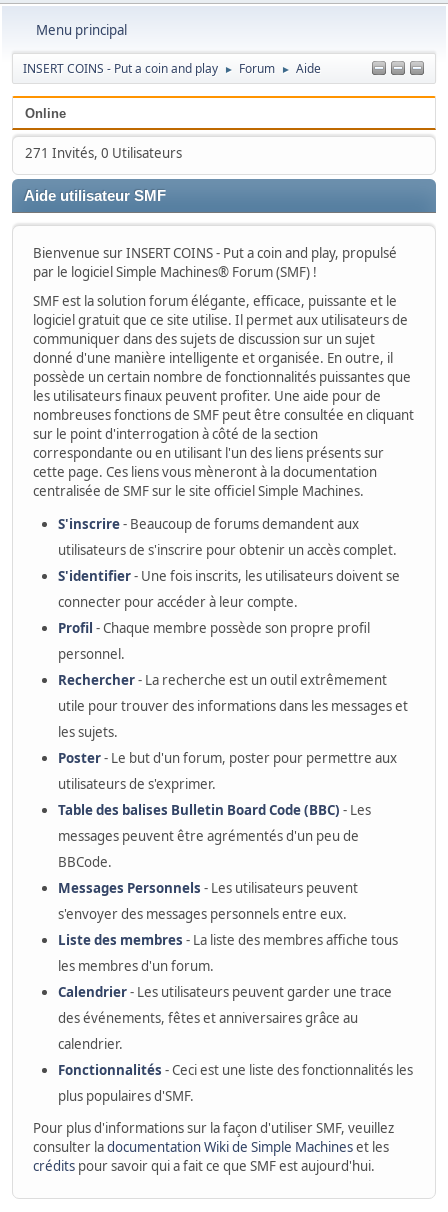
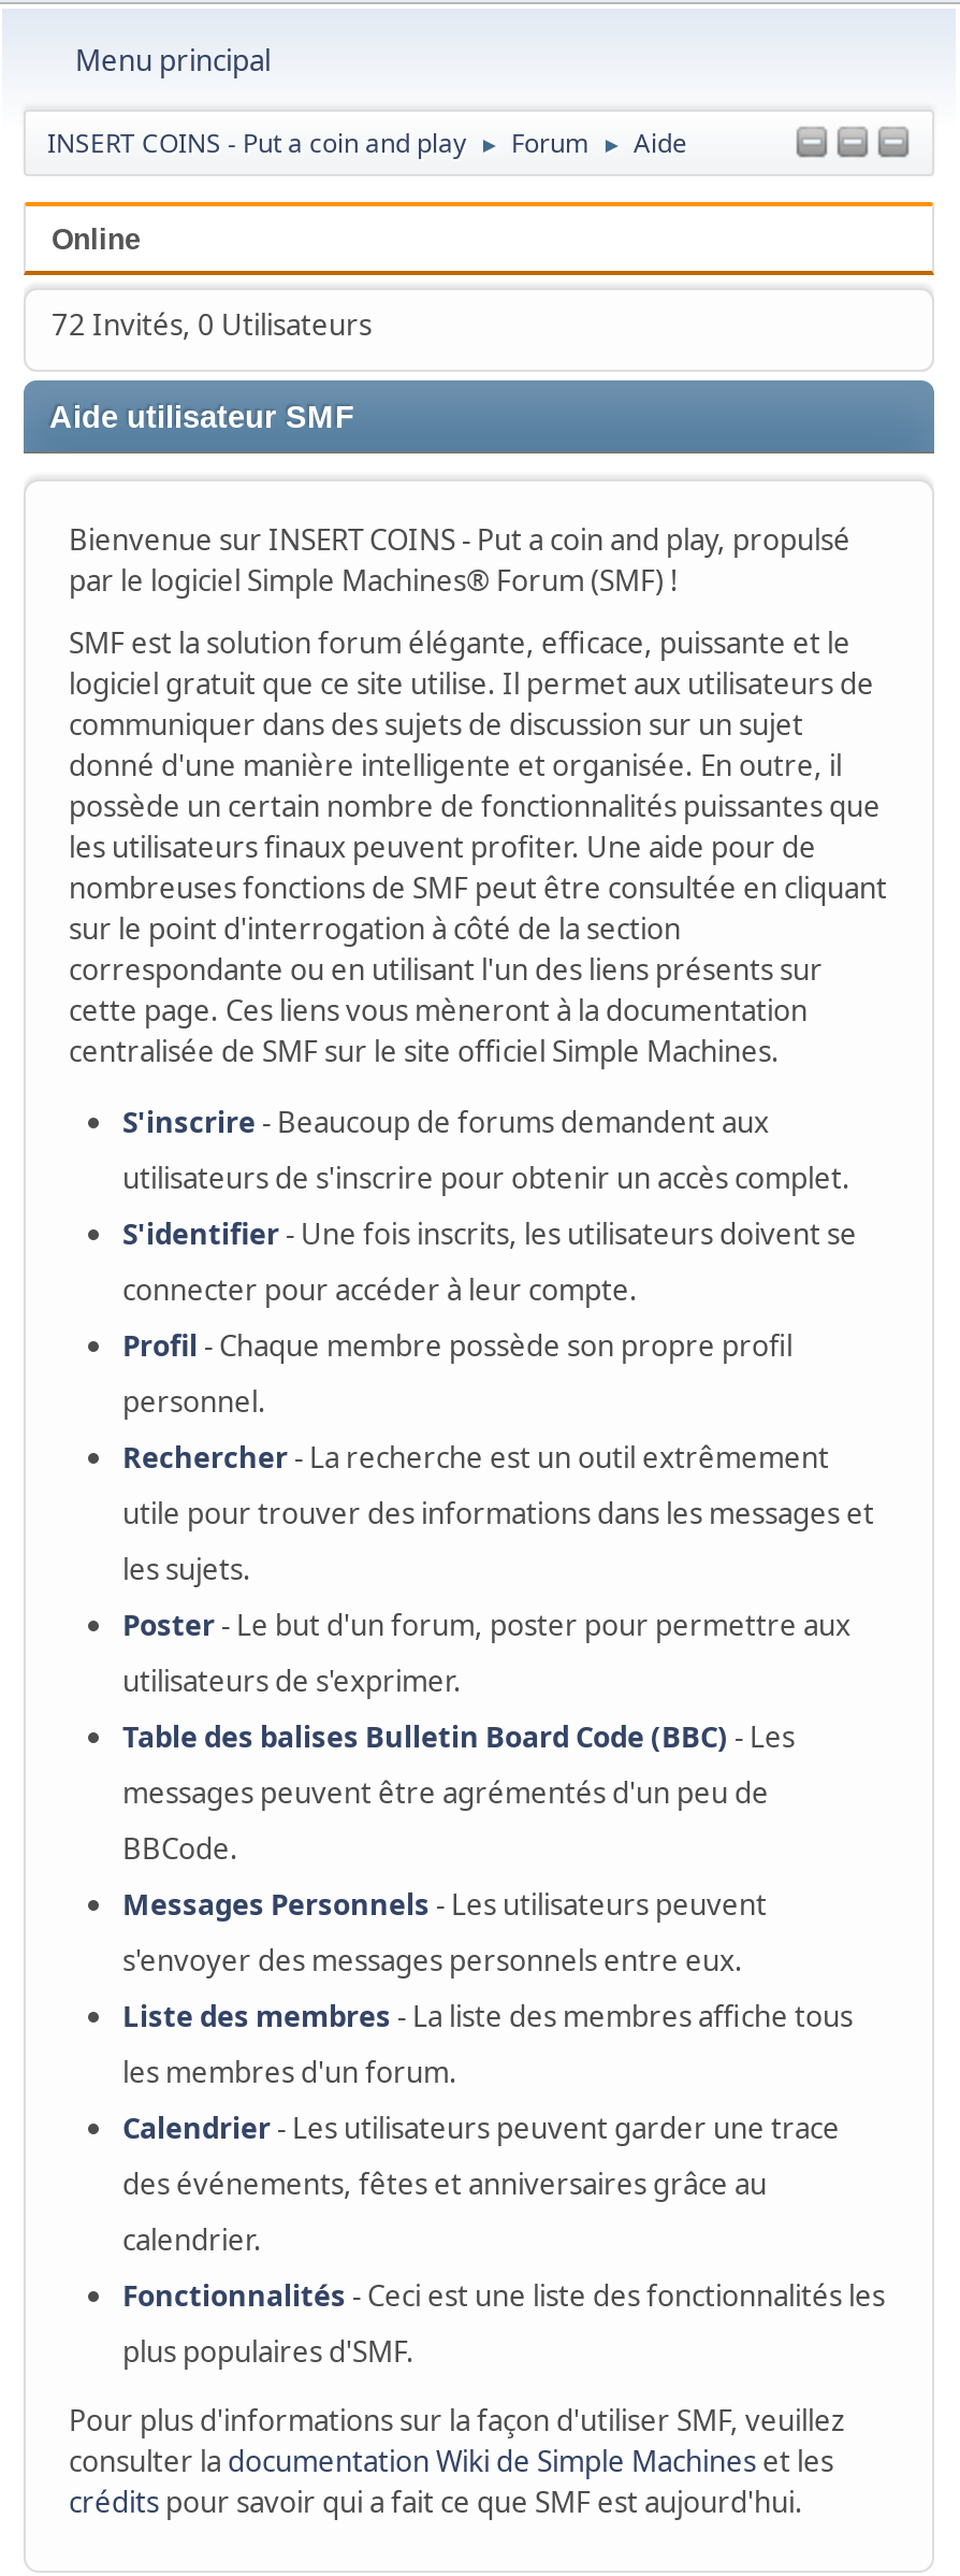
- 271 Invités, 0 Utilisateurs
+ 72 Invités, 0 Utilisateurs
